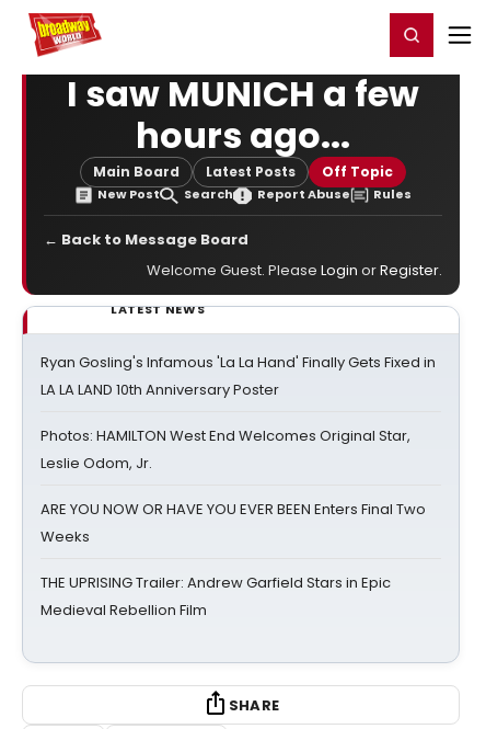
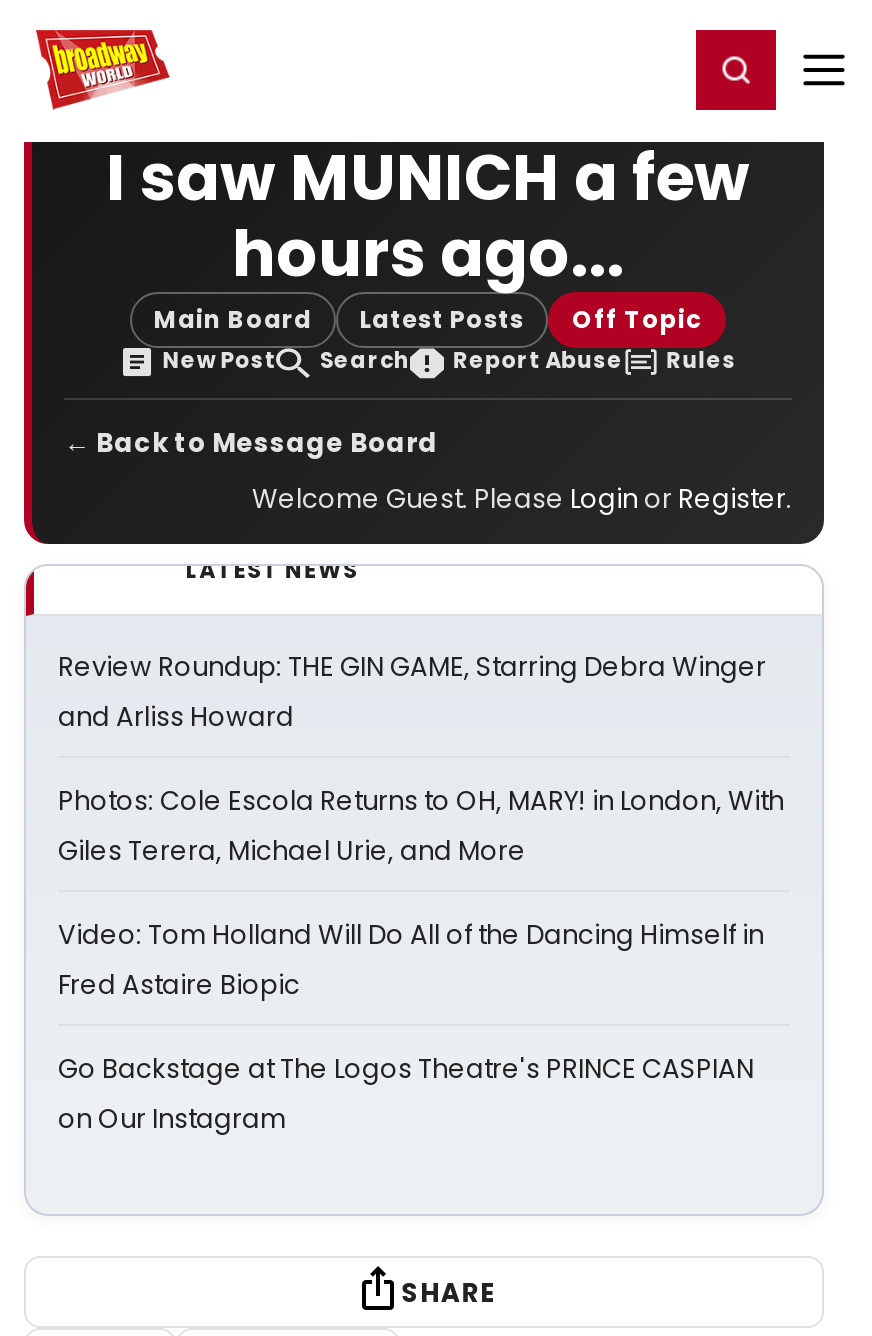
- Ryan Gosling's Infamous 'La La Hand' Finally Gets Fixed in
- LA LA LAND 10th Anniversary Poster
+ Review Roundup: THE GIN GAME, Starring Debra Winger
+ and Arliss Howard

- Photos: HAMILTON West End Welcomes Original Star,
- Leslie Odom, Jr.
+ Photos: Cole Escola Returns to OH, MARY! in London, With
+ Giles Terera, Michael Urie, and More

- ARE YOU NOW OR HAVE YOU EVER BEEN Enters Final Two
- Weeks
+ Video: Tom Holland Will Do All of the Dancing Himself in
+ Fred Astaire Biopic

- THE UPRISING Trailer: Andrew Garfield Stars in Epic
- Medieval Rebellion Film
+ Go Backstage at The Logos Theatre's PRINCE CASPIAN
+ on Our Instagram
